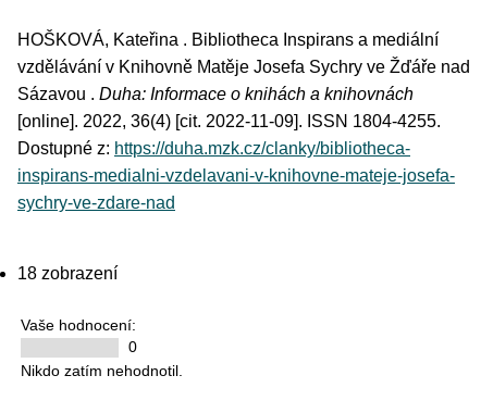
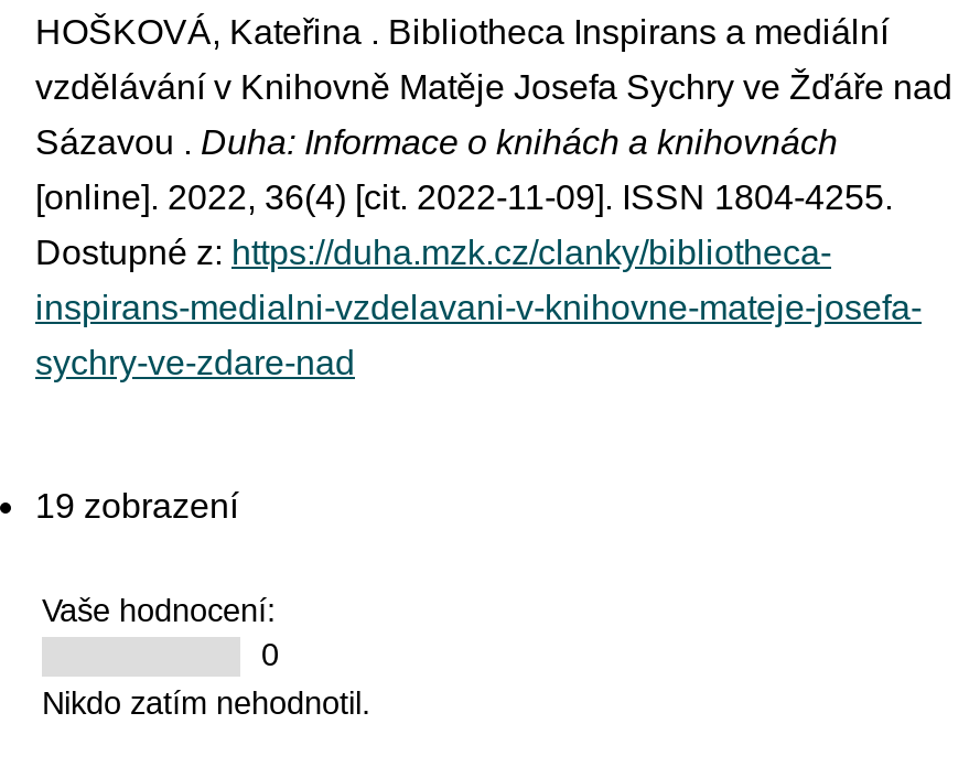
- 18 zobrazení
+ 19 zobrazení
